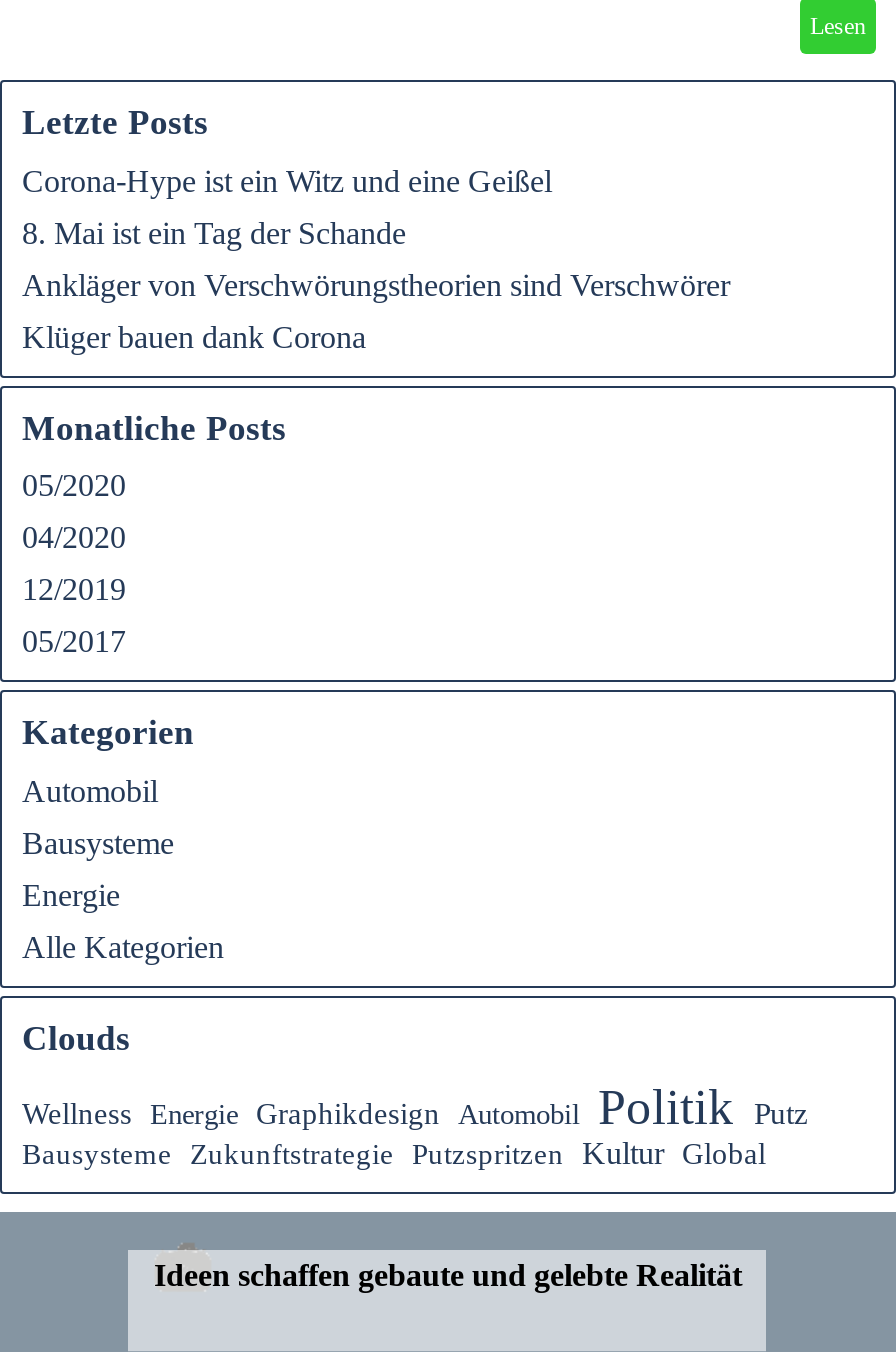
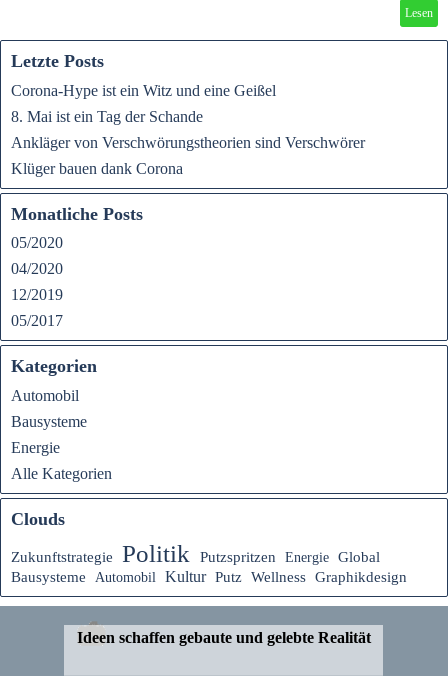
- Wellness Energie Graphikdesign Automobil Politik Putz
- Bausysteme Zukunftstrategie Putzspritzen Kultur Global
+ Zukunftstrategie Politik
+ Putzspritzen Energie Global
+ Bausysteme Automobil Kultur Putz Wellness Graphikdesign
